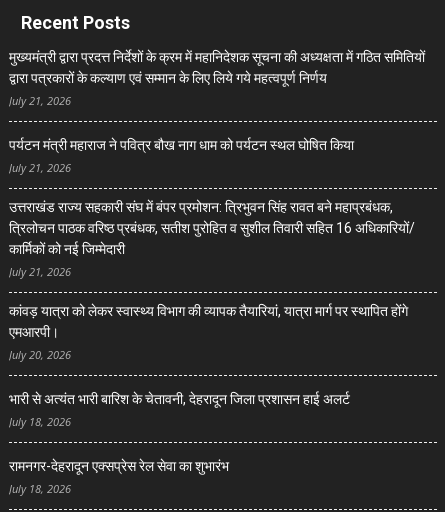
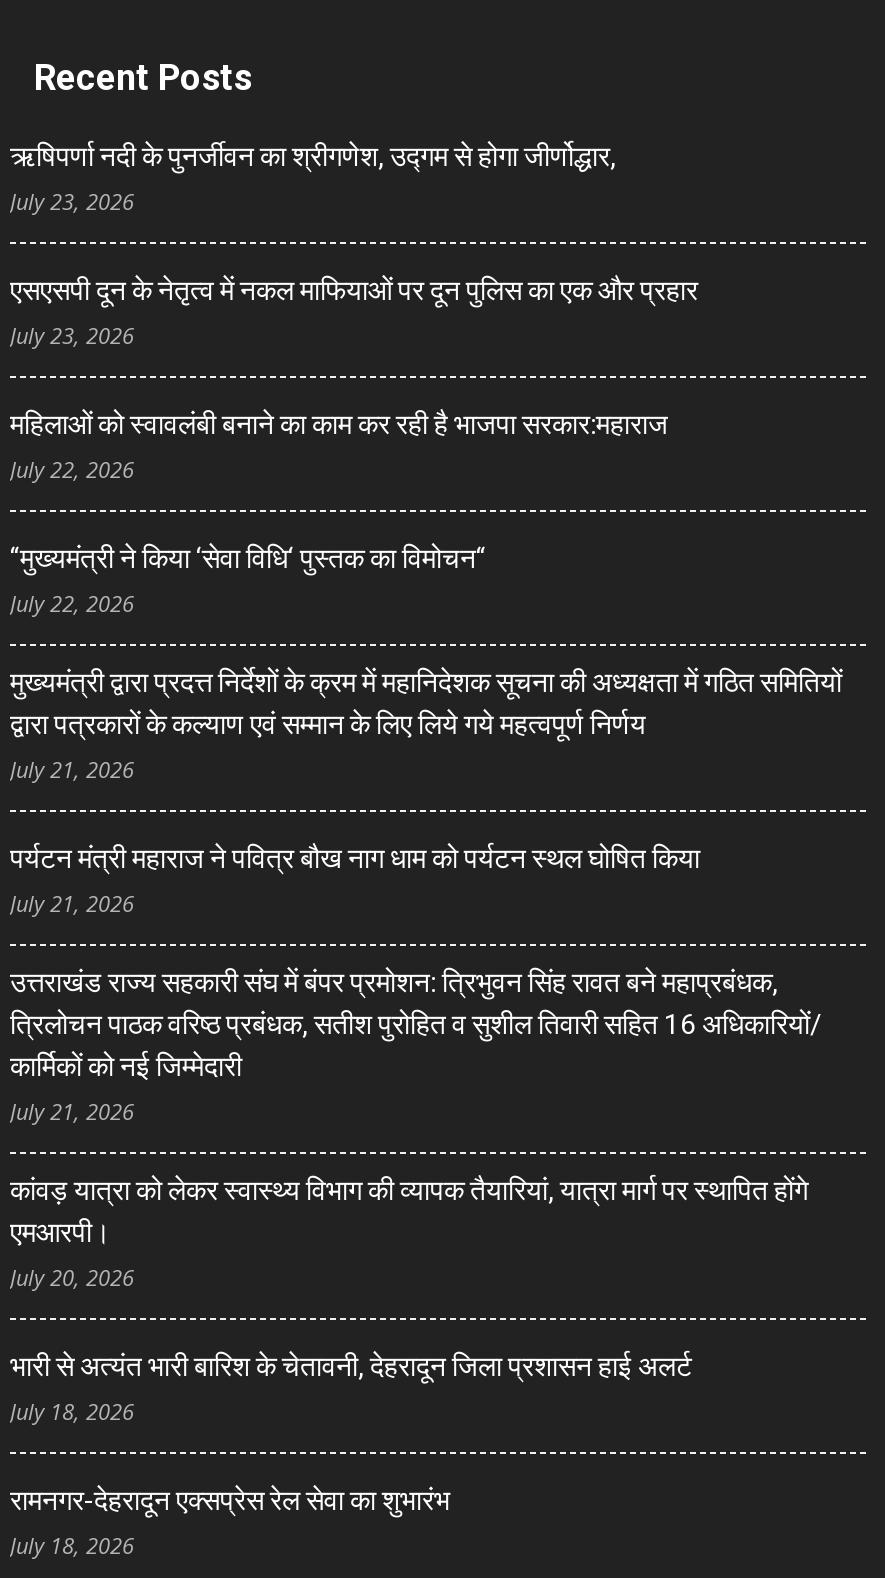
+ ऋषिपर्णा नदी के पुनर्जीवन का श्रीगणेश, उद्गम से होगा जीर्णोद्धार,
+ July 23, 2026
+ एसएसपी दून के नेतृत्व में नकल माफियाओं पर दून पुलिस का एक और प्रहार
+ July 23, 2026
+ महिलाओं को स्वावलंबी बनाने का काम कर रही है भाजपा सरकार:महाराज
+ July 22, 2026
+ ‘‘मुख्यमंत्री ने किया ‘सेवा विधि‘ पुस्तक का विमोचन‘‘
+ July 22, 2026
